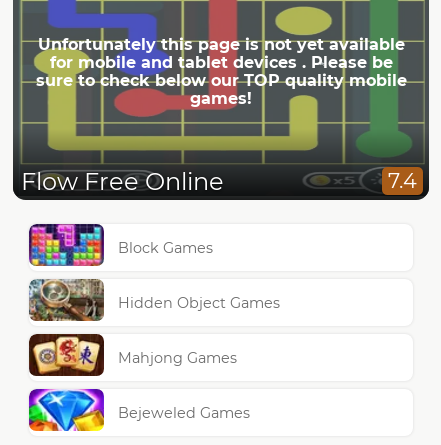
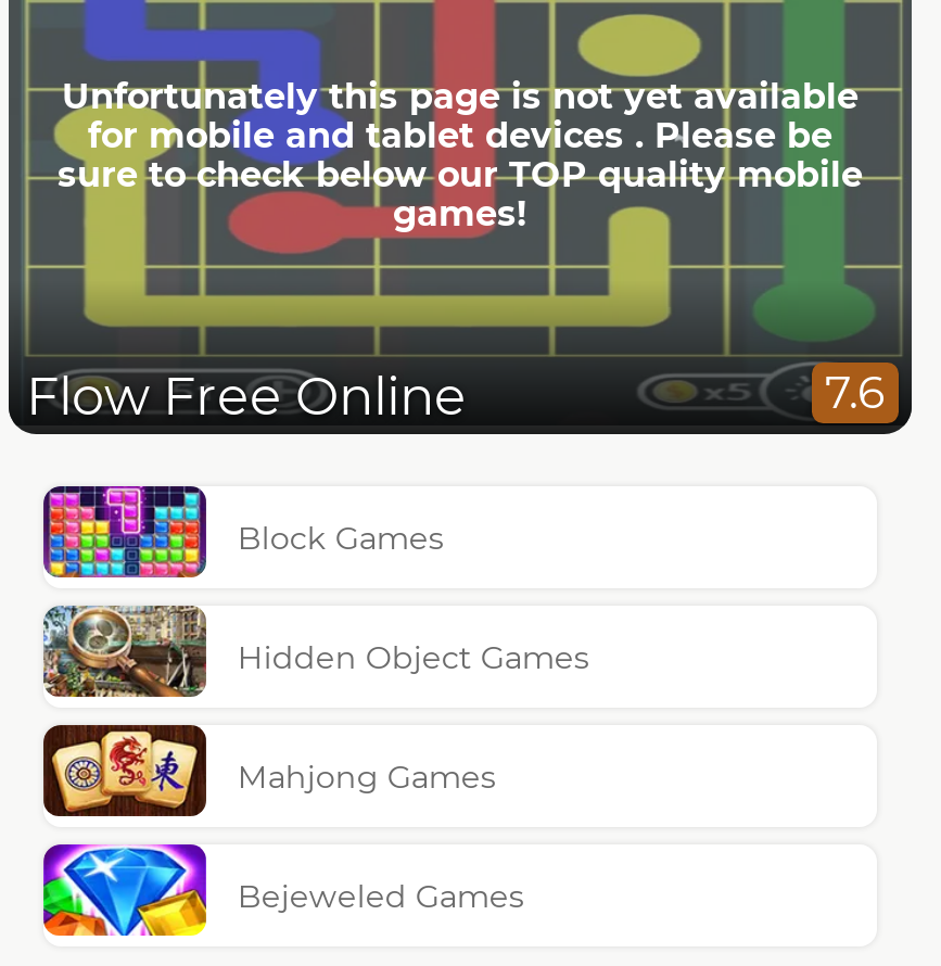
- 7.4
+ 7.6
